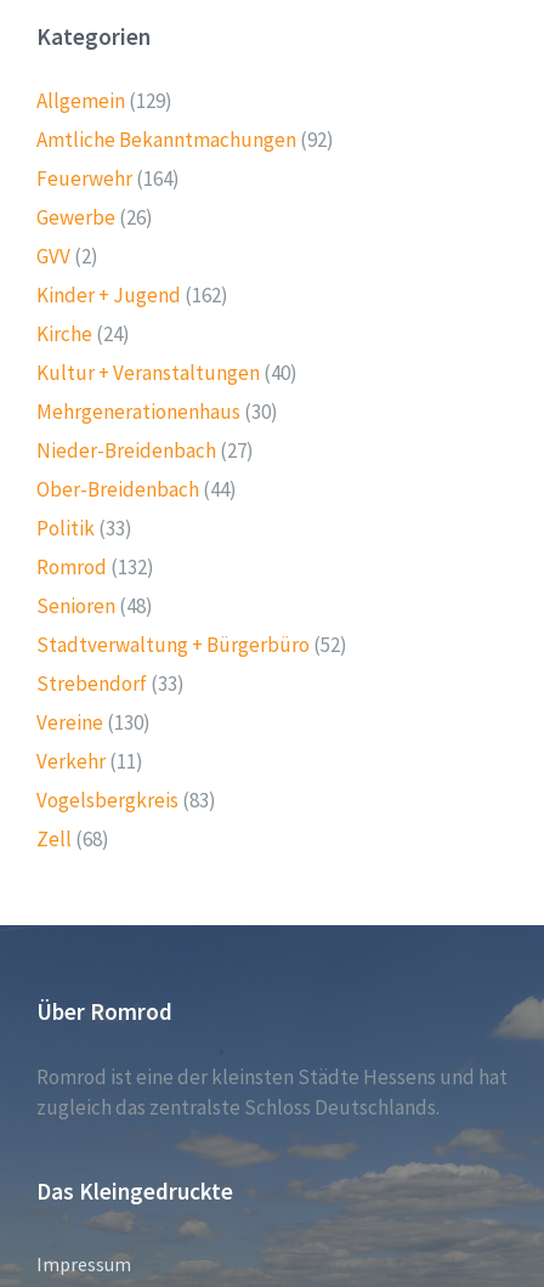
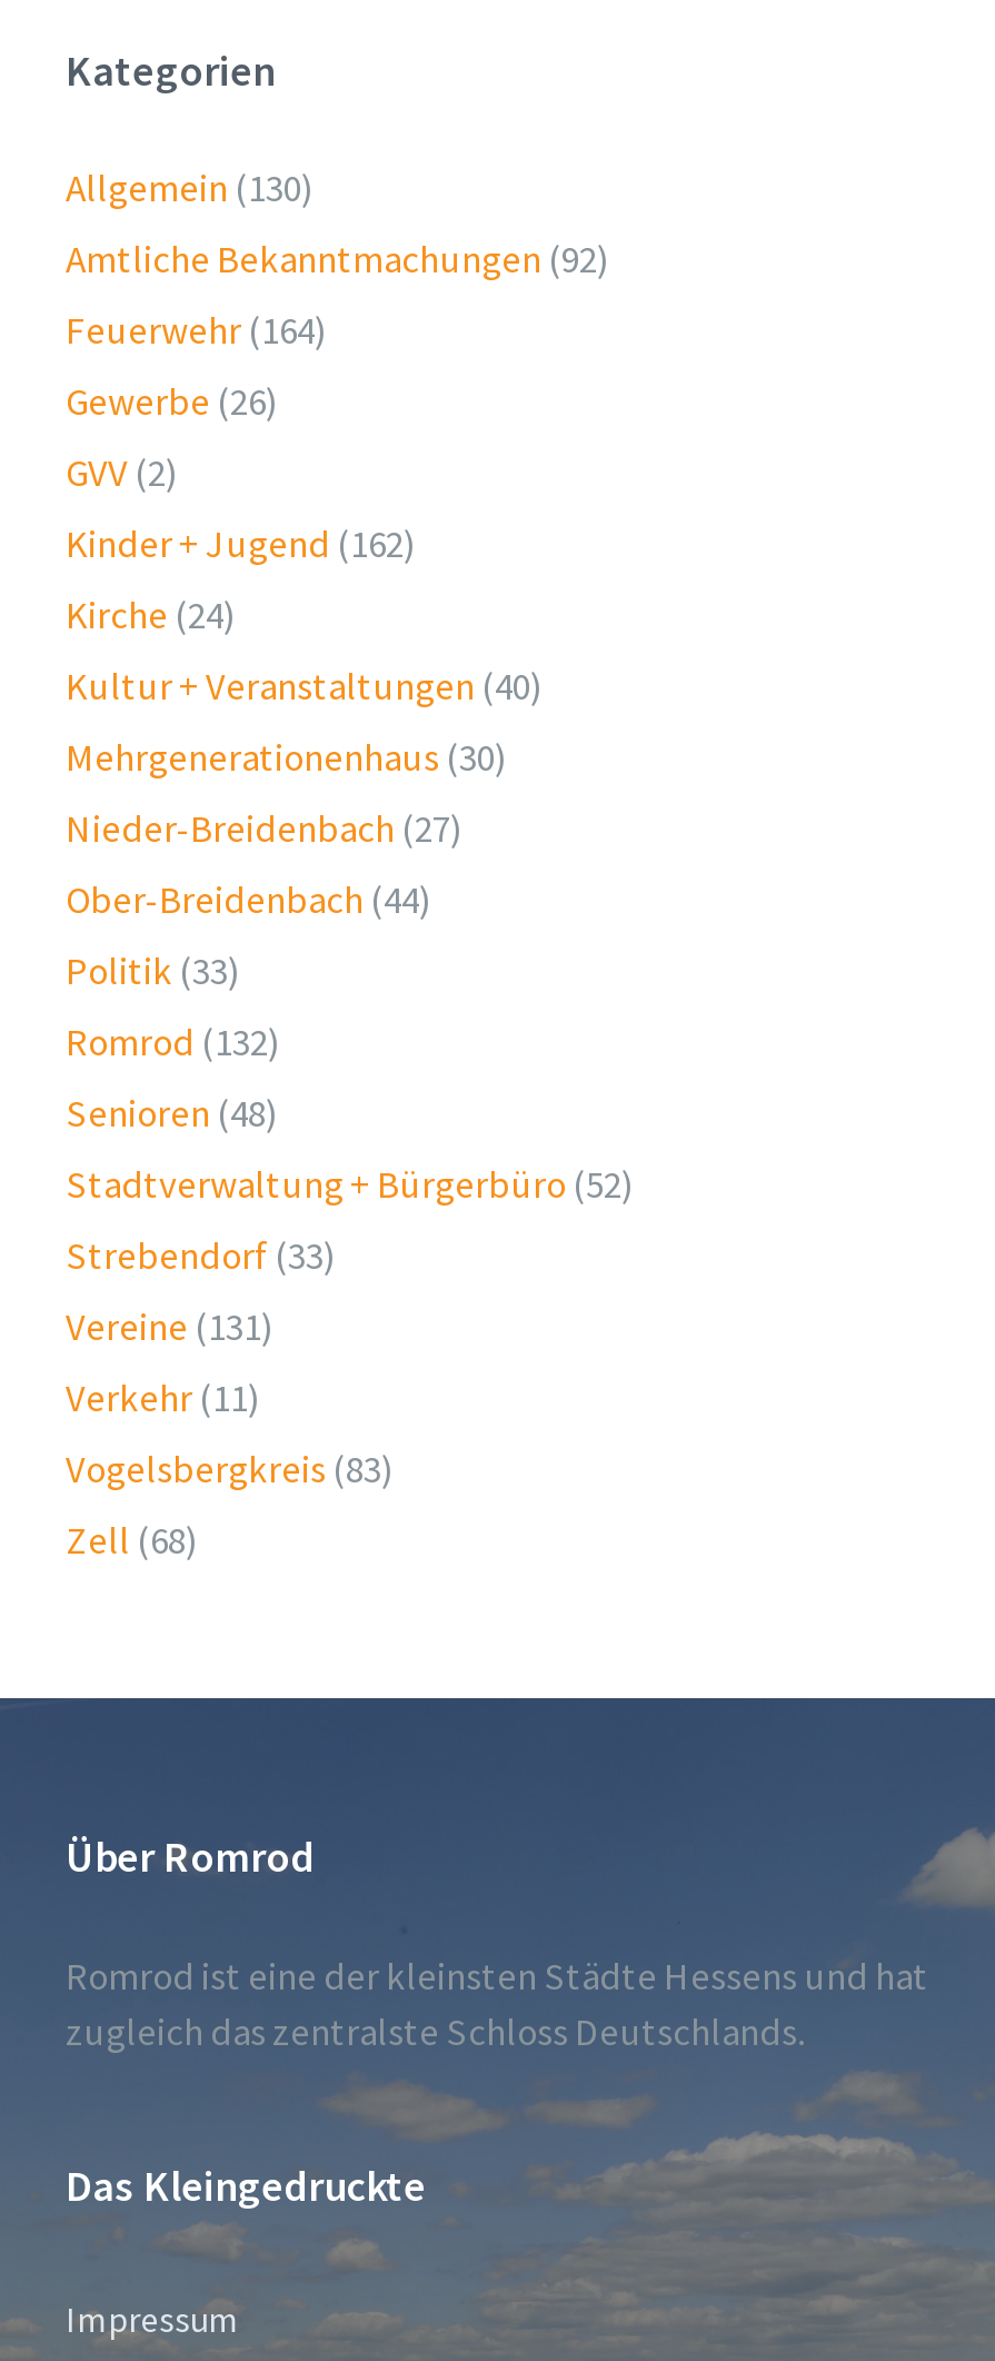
- Allgemein (129)
+ Allgemein (130)

- Vereine (130)
+ Vereine (131)
